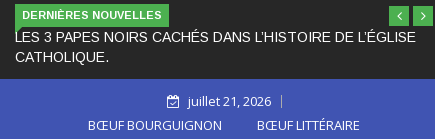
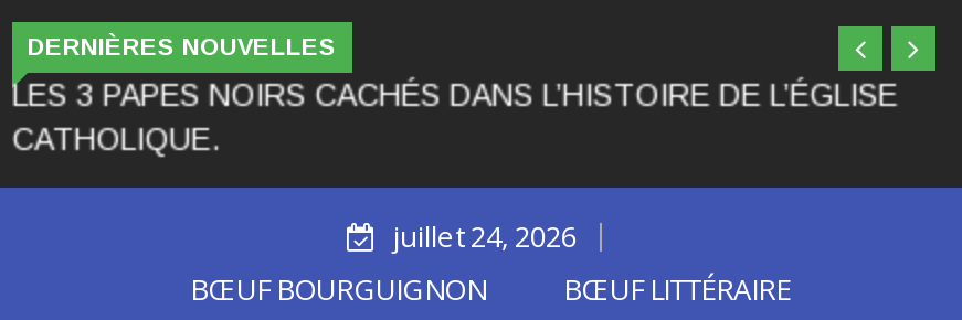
- juillet 21, 2026
+ juillet 24, 2026
